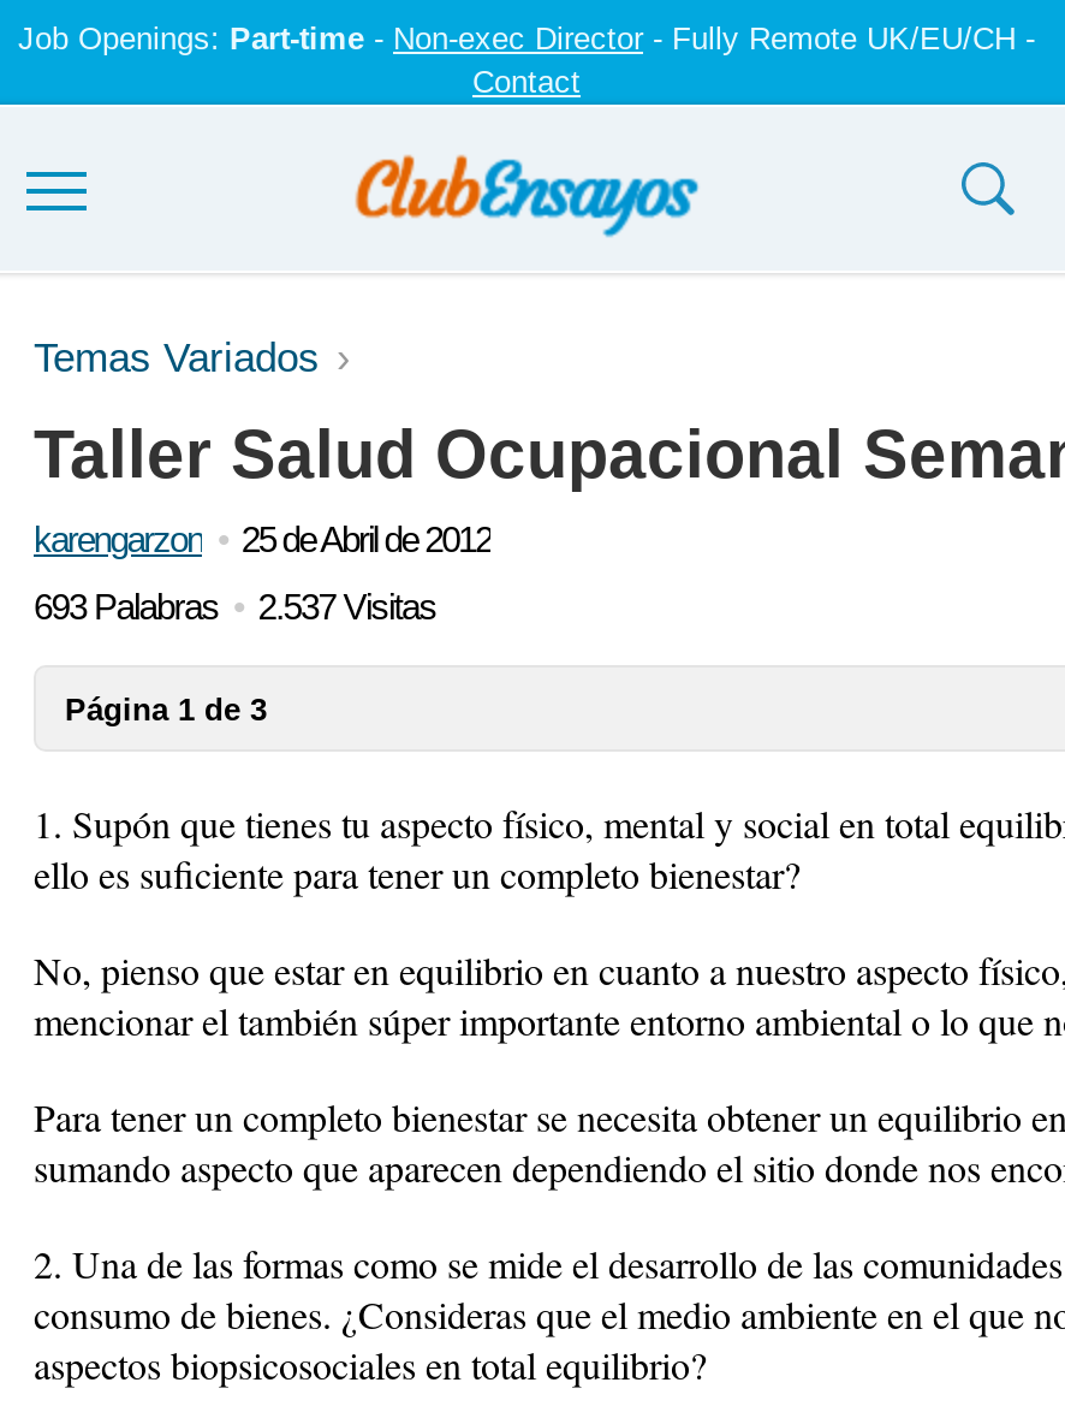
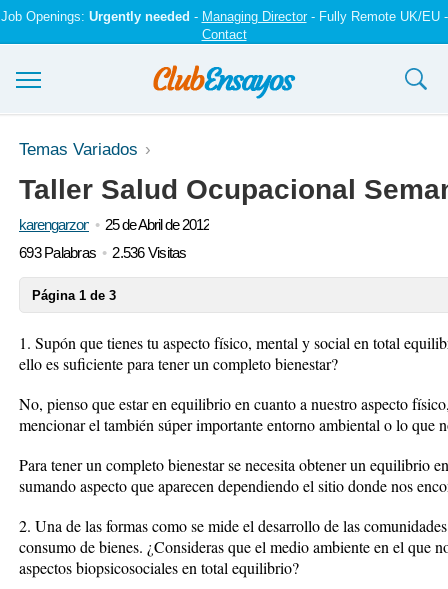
- Job Openings: Part-time - Non-exec Director - Fully Remote UK/EU/CH -
+ Job Openings: Urgently needed - Managing Director - Fully Remote UK/EU -

- 693 Palabras 2.537 Visitas
+ 693 Palabras 2.536 Visitas
